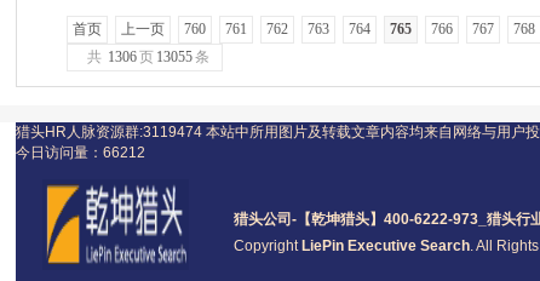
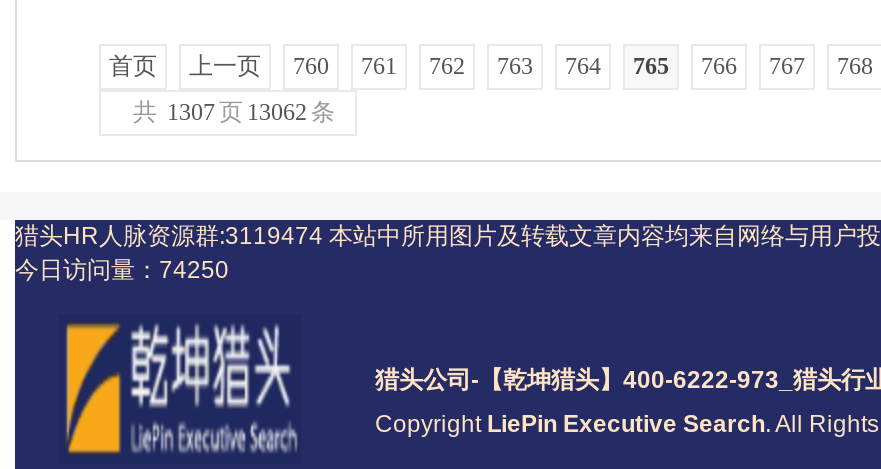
- 共 1306 页 13055 条
+ 共 1307 页 13062 条

- 今日访问量：66212
+ 今日访问量：74250
